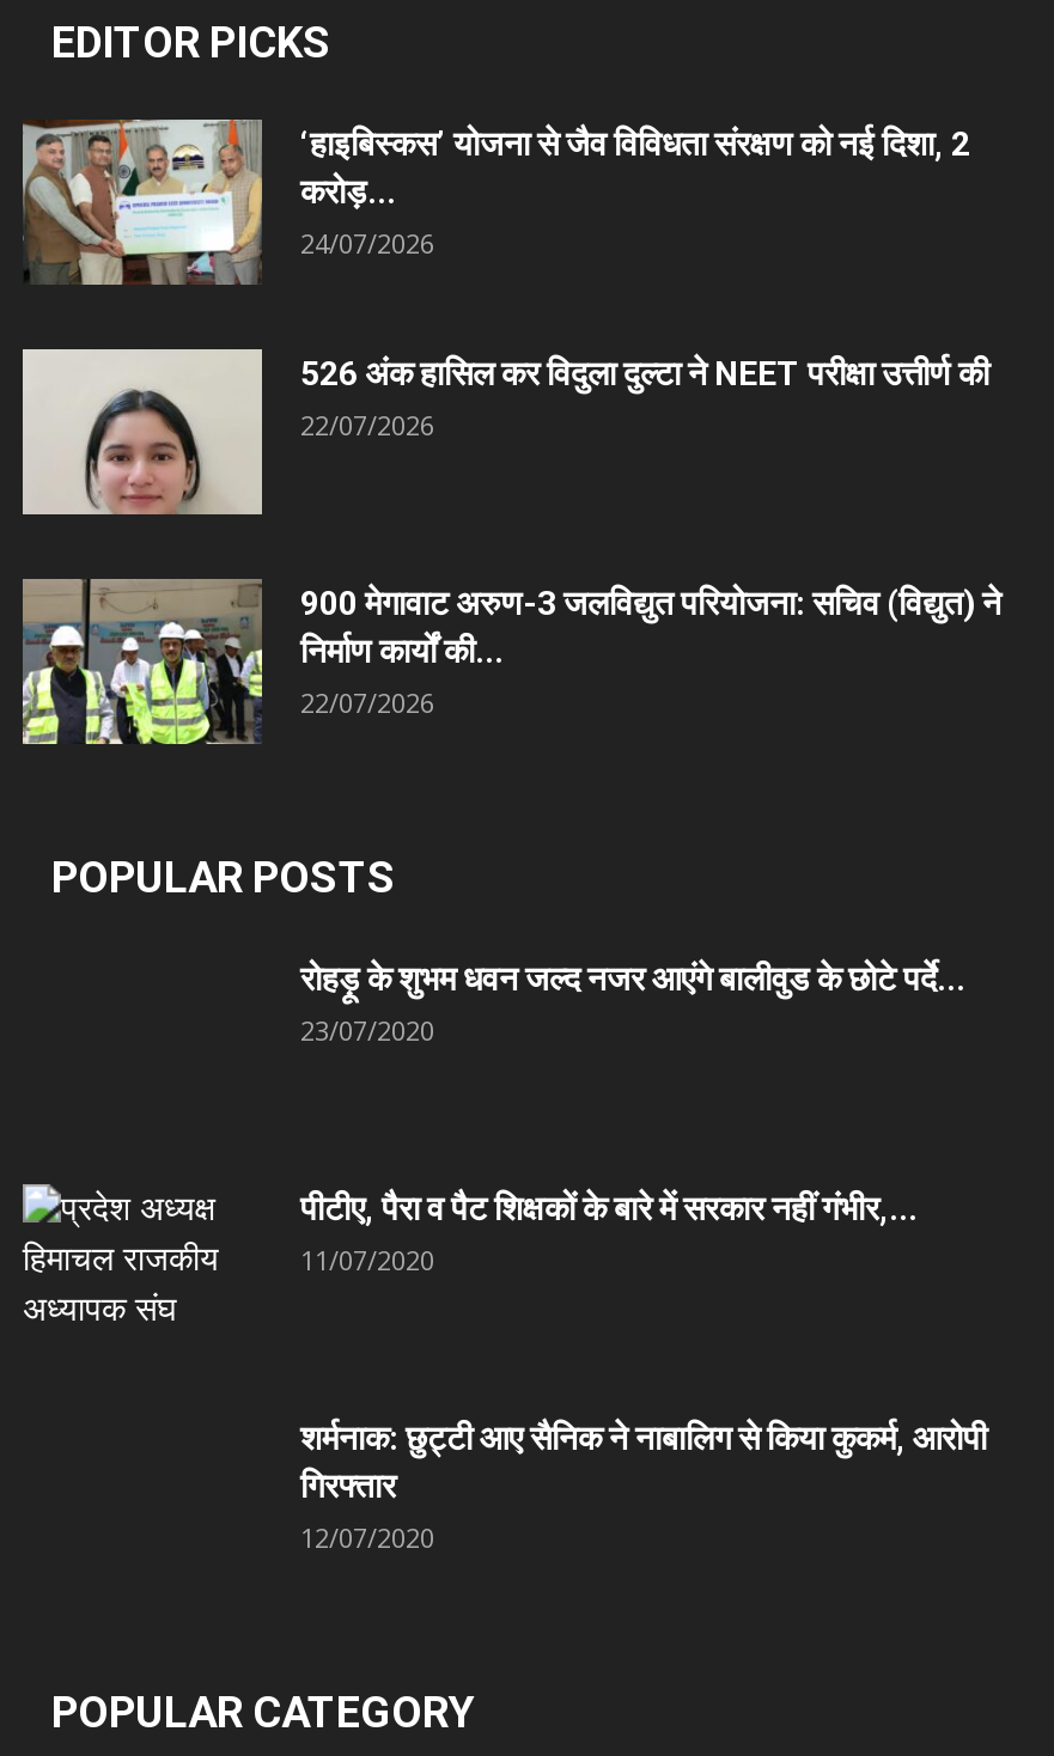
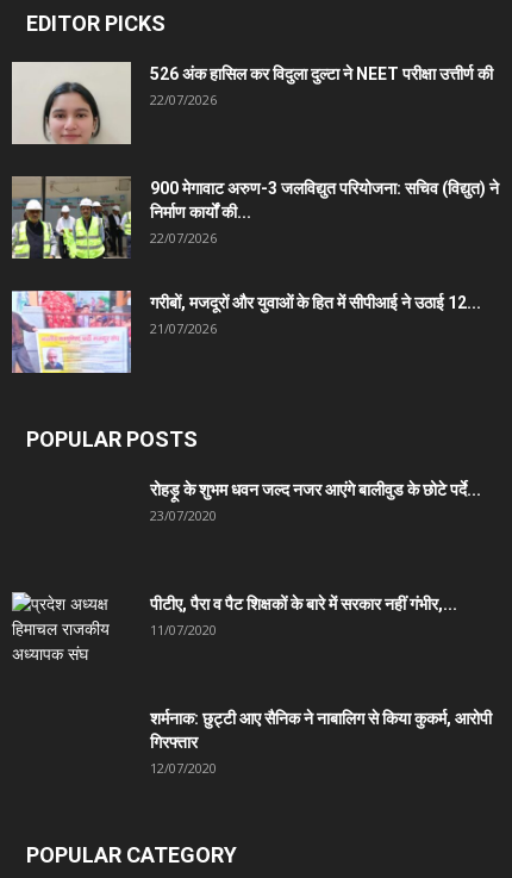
- [image]
- ‘हाइबिस्कस’ योजना से जैव विविधता संरक्षण को नई दिशा, 2
- करोड़...
- 24/07/2026

moved up: [image] | 526 अंक हासिल कर विदुला दुल्टा ने NEET परीक्षा उत्तीर्ण की | 22/07/2026 | 900 मेगावाट अरुण-3 जलविद्युत परियोजना: सचिव (विद्युत) ने | निर्माण कार्यों की... | 22/07/2026

+ [image]
+ गरीबों, मजदूरों और युवाओं के हित में सीपीआई ने उठाई 12...
+ 21/07/2026
